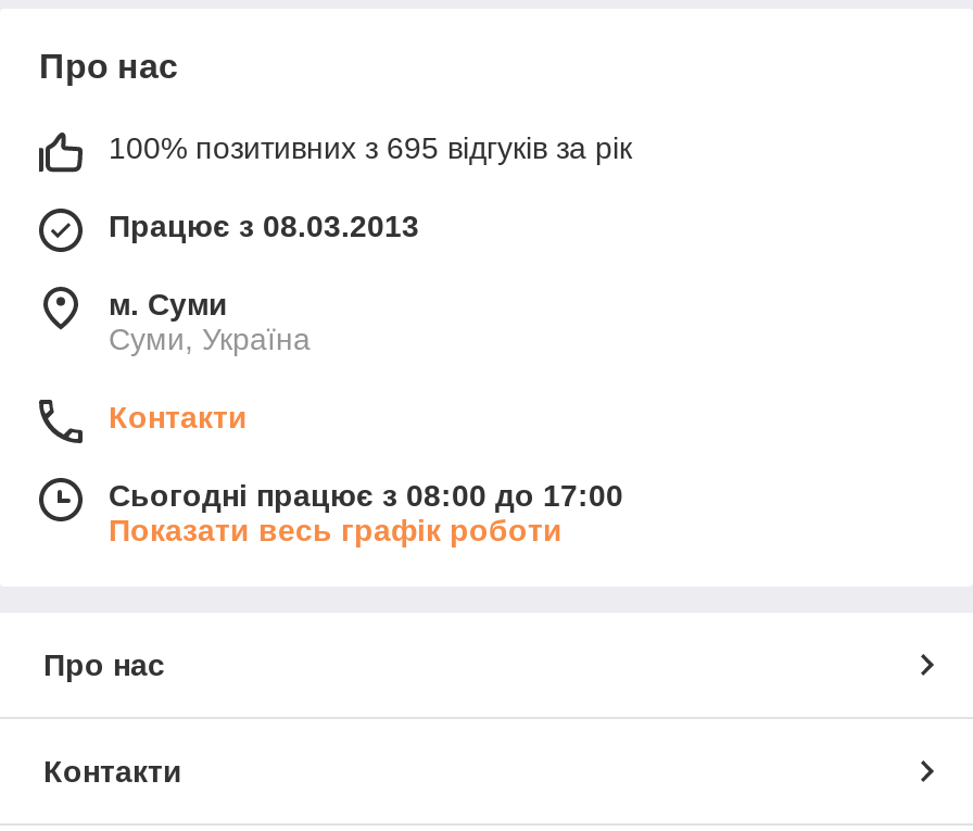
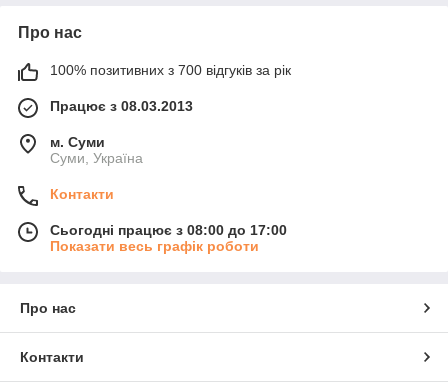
- 100% позитивних з 695 відгуків за рік
+ 100% позитивних з 700 відгуків за рік
